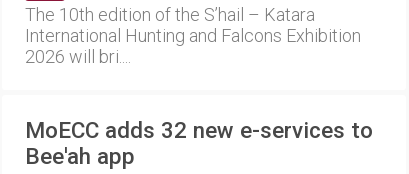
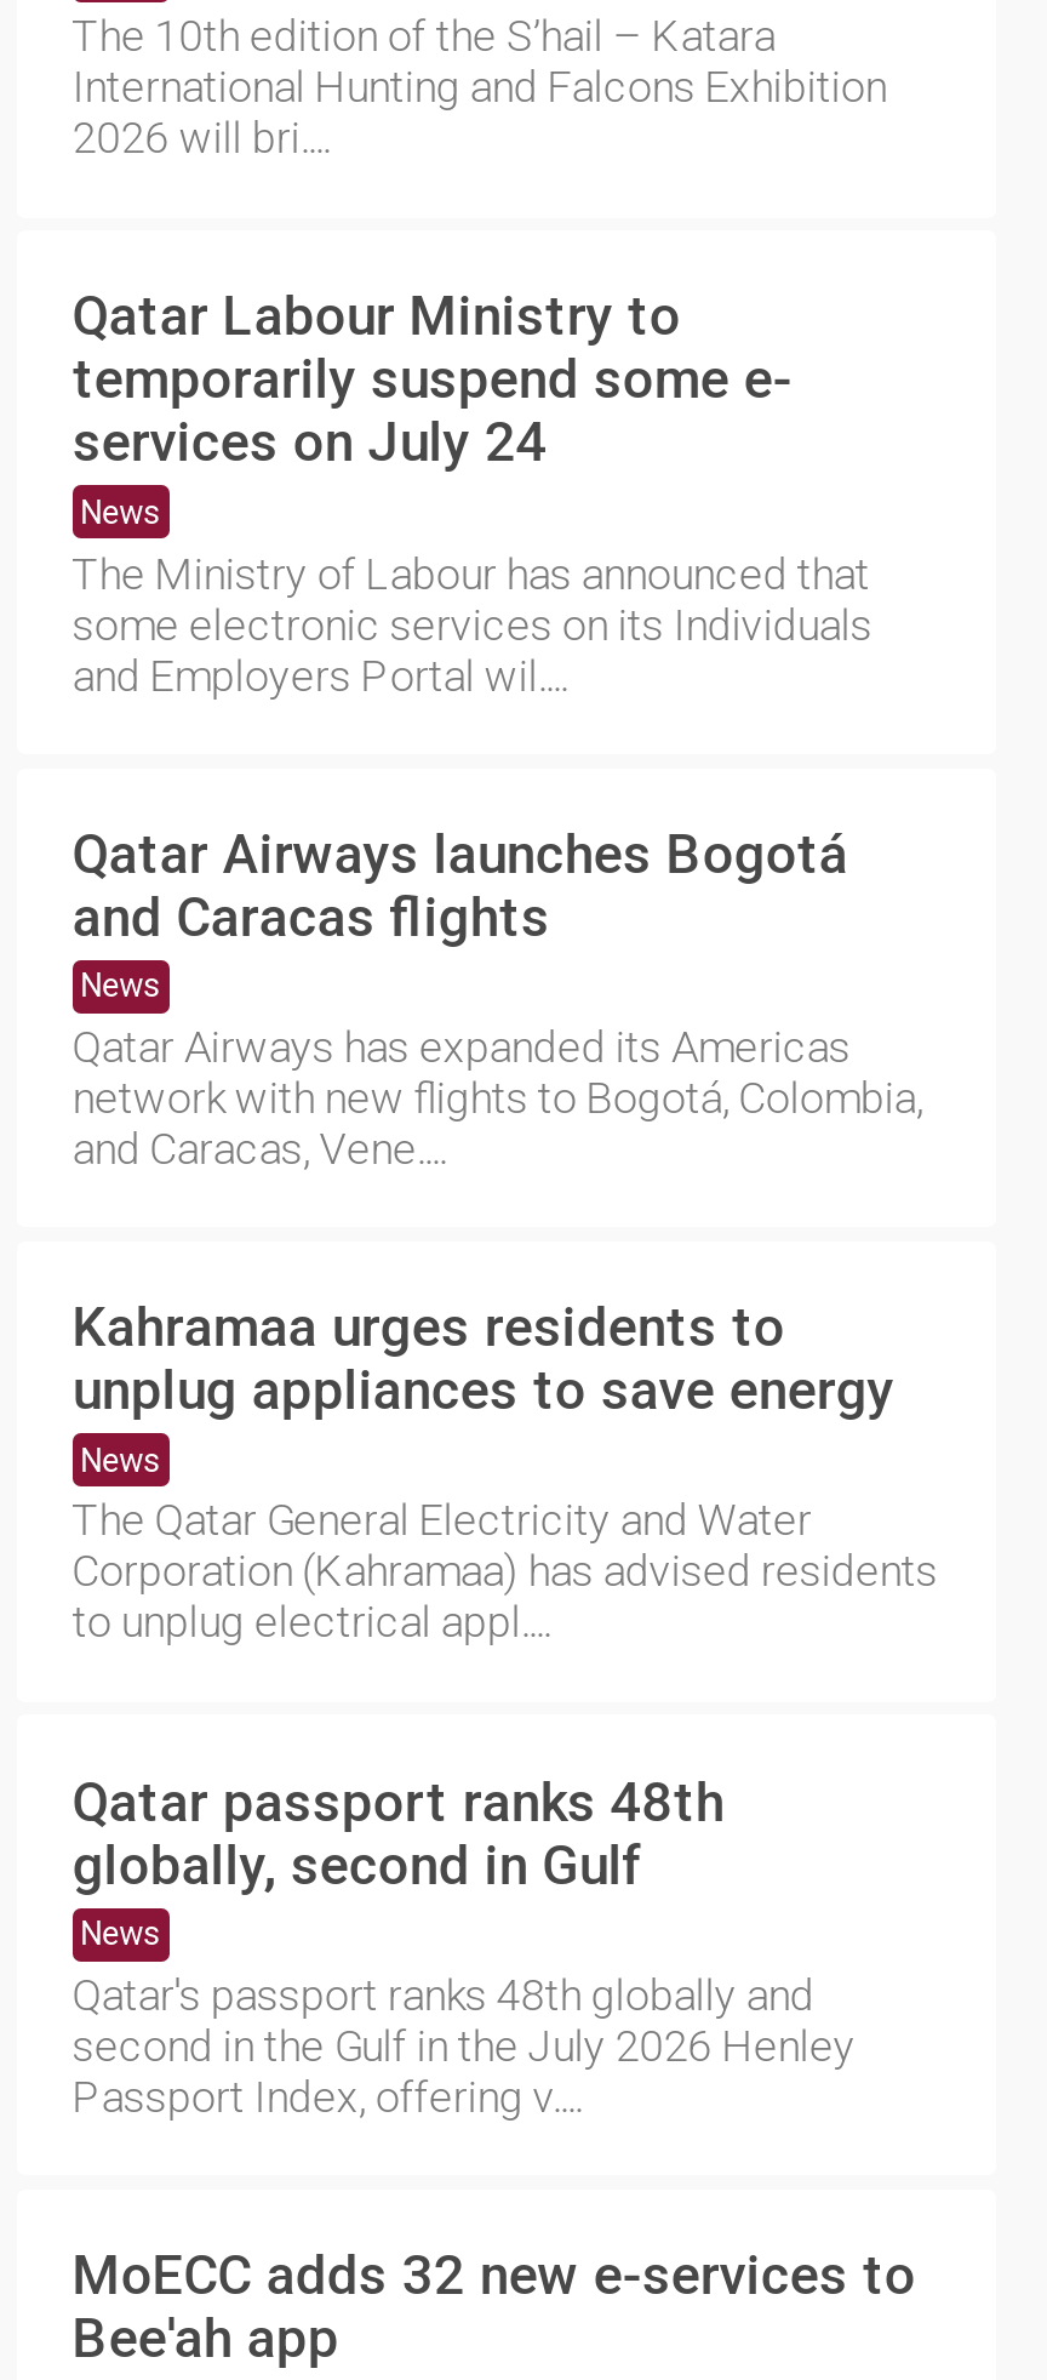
+ Qatar Labour Ministry to
+ temporarily suspend some e-
+ services on July 24
+ News
+ The Ministry of Labour has announced that
+ some electronic services on its Individuals
+ and Employers Portal wil....
+ Qatar Airways launches Bogotá
+ and Caracas flights
+ News
+ Qatar Airways has expanded its Americas
+ network with new flights to Bogotá, Colombia,
+ and Caracas, Vene....
+ Kahramaa urges residents to
+ unplug appliances to save energy
+ News
+ The Qatar General Electricity and Water
+ Corporation (Kahramaa) has advised residents
+ to unplug electrical appl....
+ Qatar passport ranks 48th
+ globally, second in Gulf
+ News
+ Qatar's passport ranks 48th globally and
+ second in the Gulf in the July 2026 Henley
+ Passport Index, offering v....
